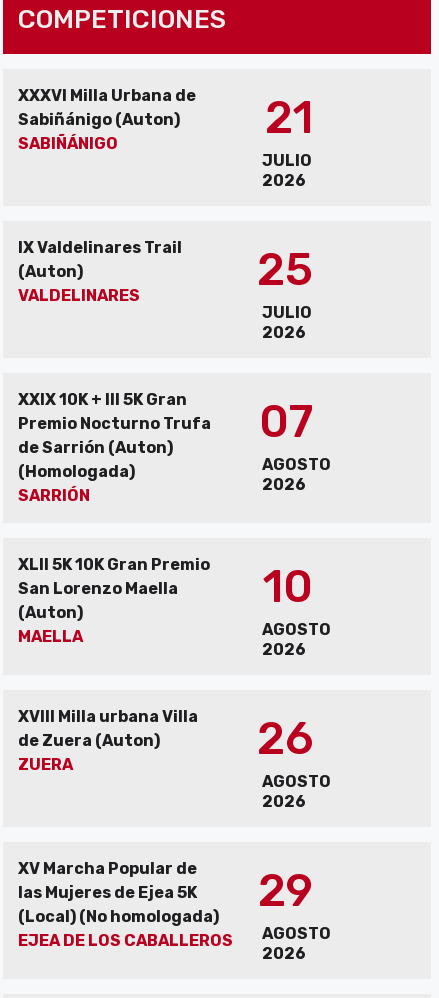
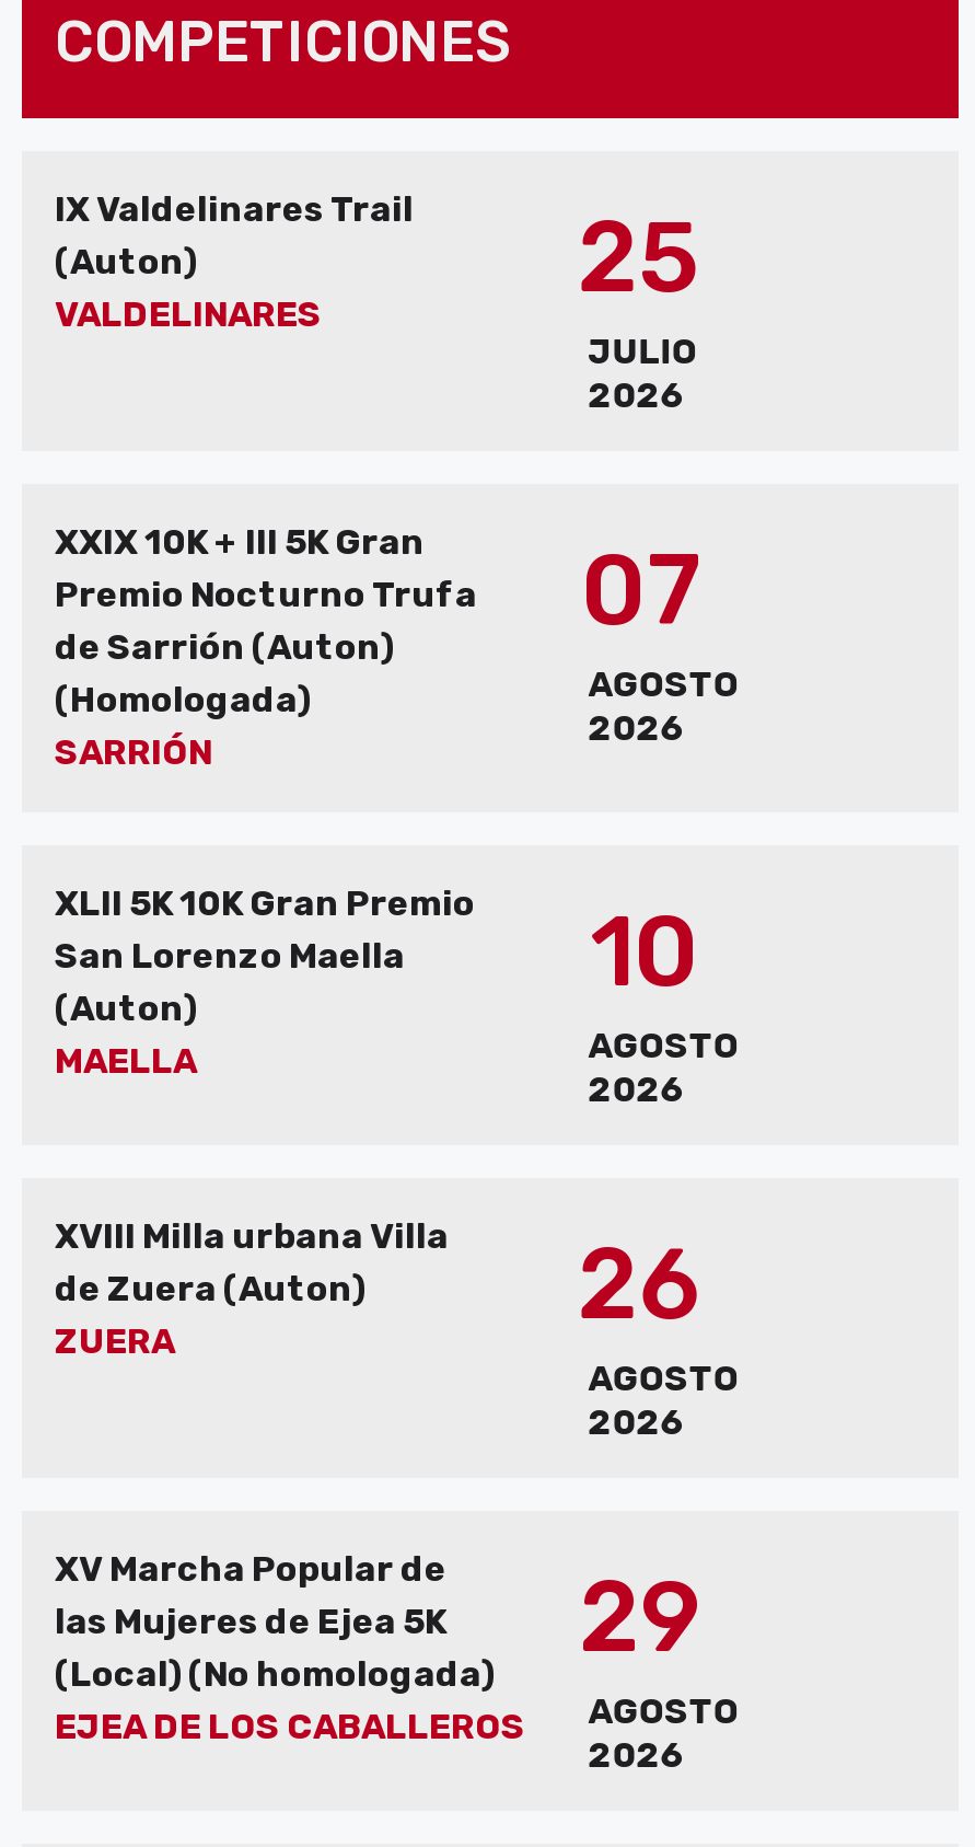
- XXXVI Milla Urbana de
- Sabiñánigo (Auton)
- SABIÑÁNIGO
- 21
- JULIO
- 2026
